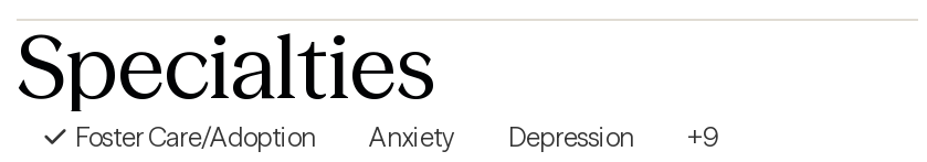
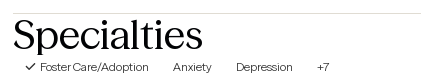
- Foster Care/Adoption Anxiety Depression +9
+ Foster Care/Adoption Anxiety Depression +7
